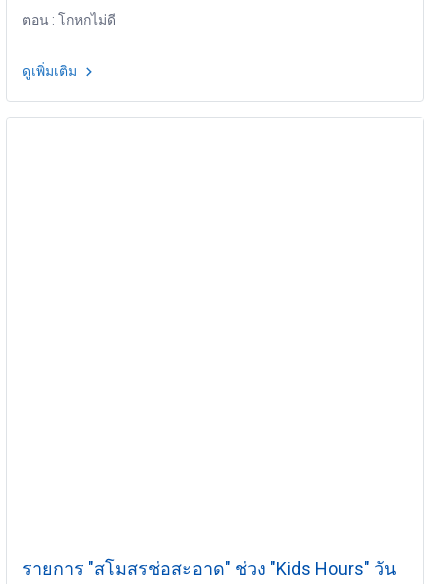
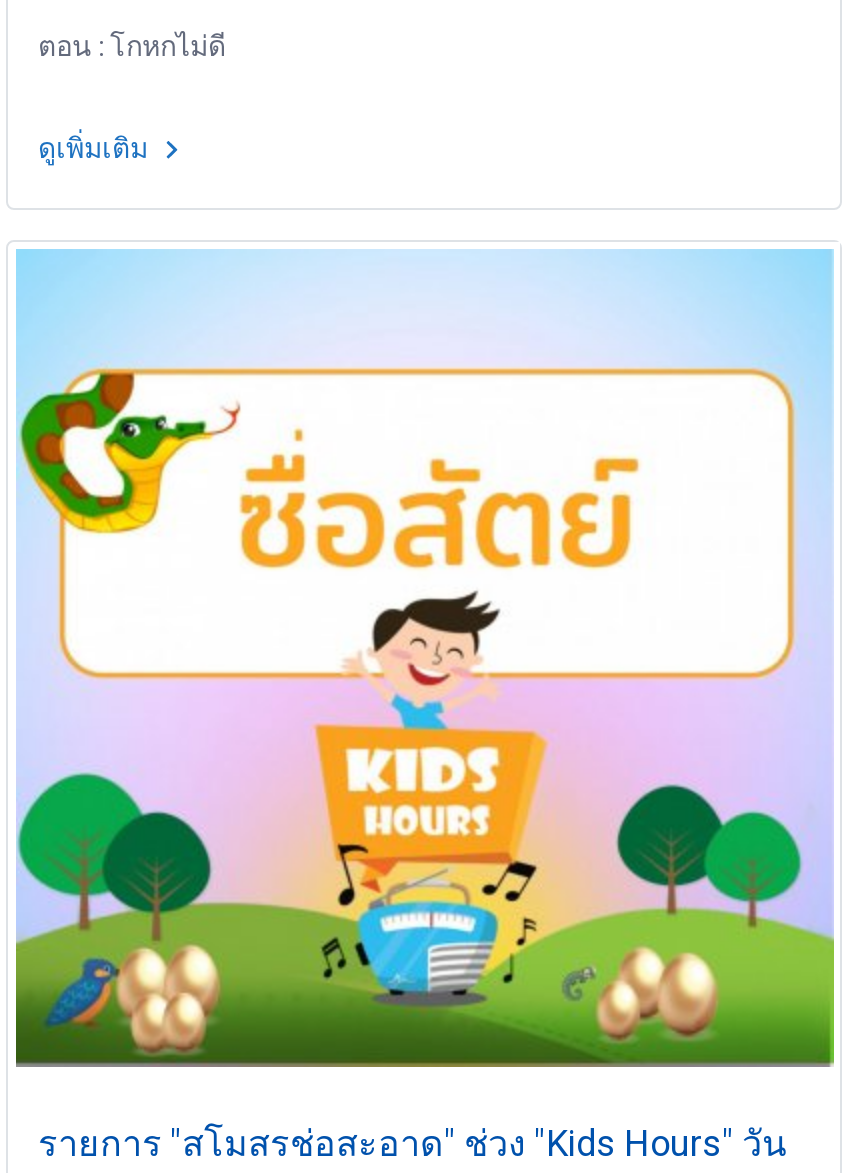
+ [image]
